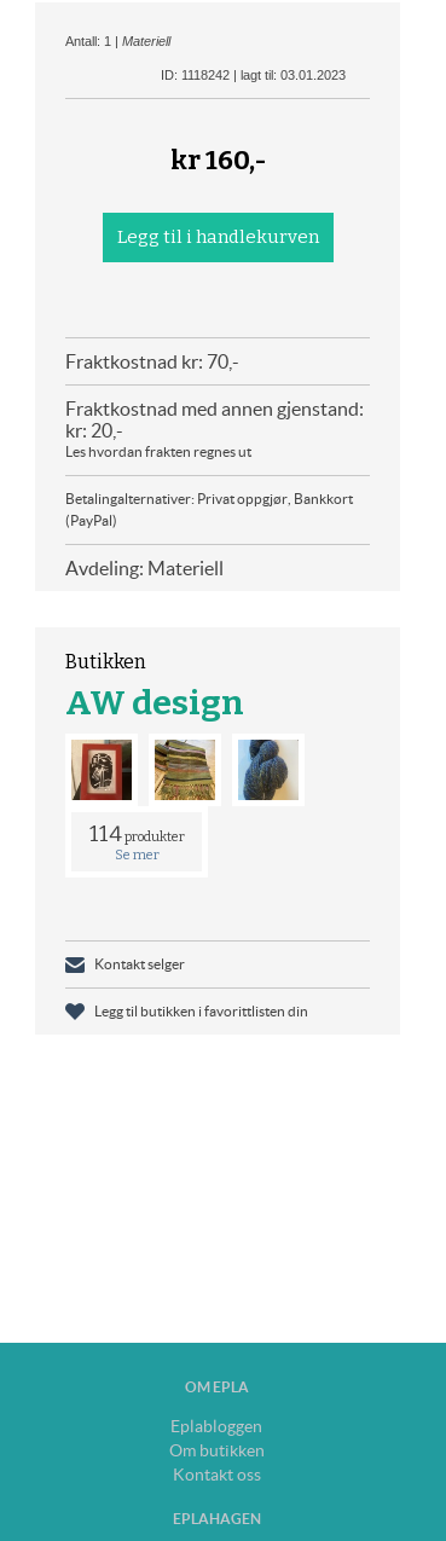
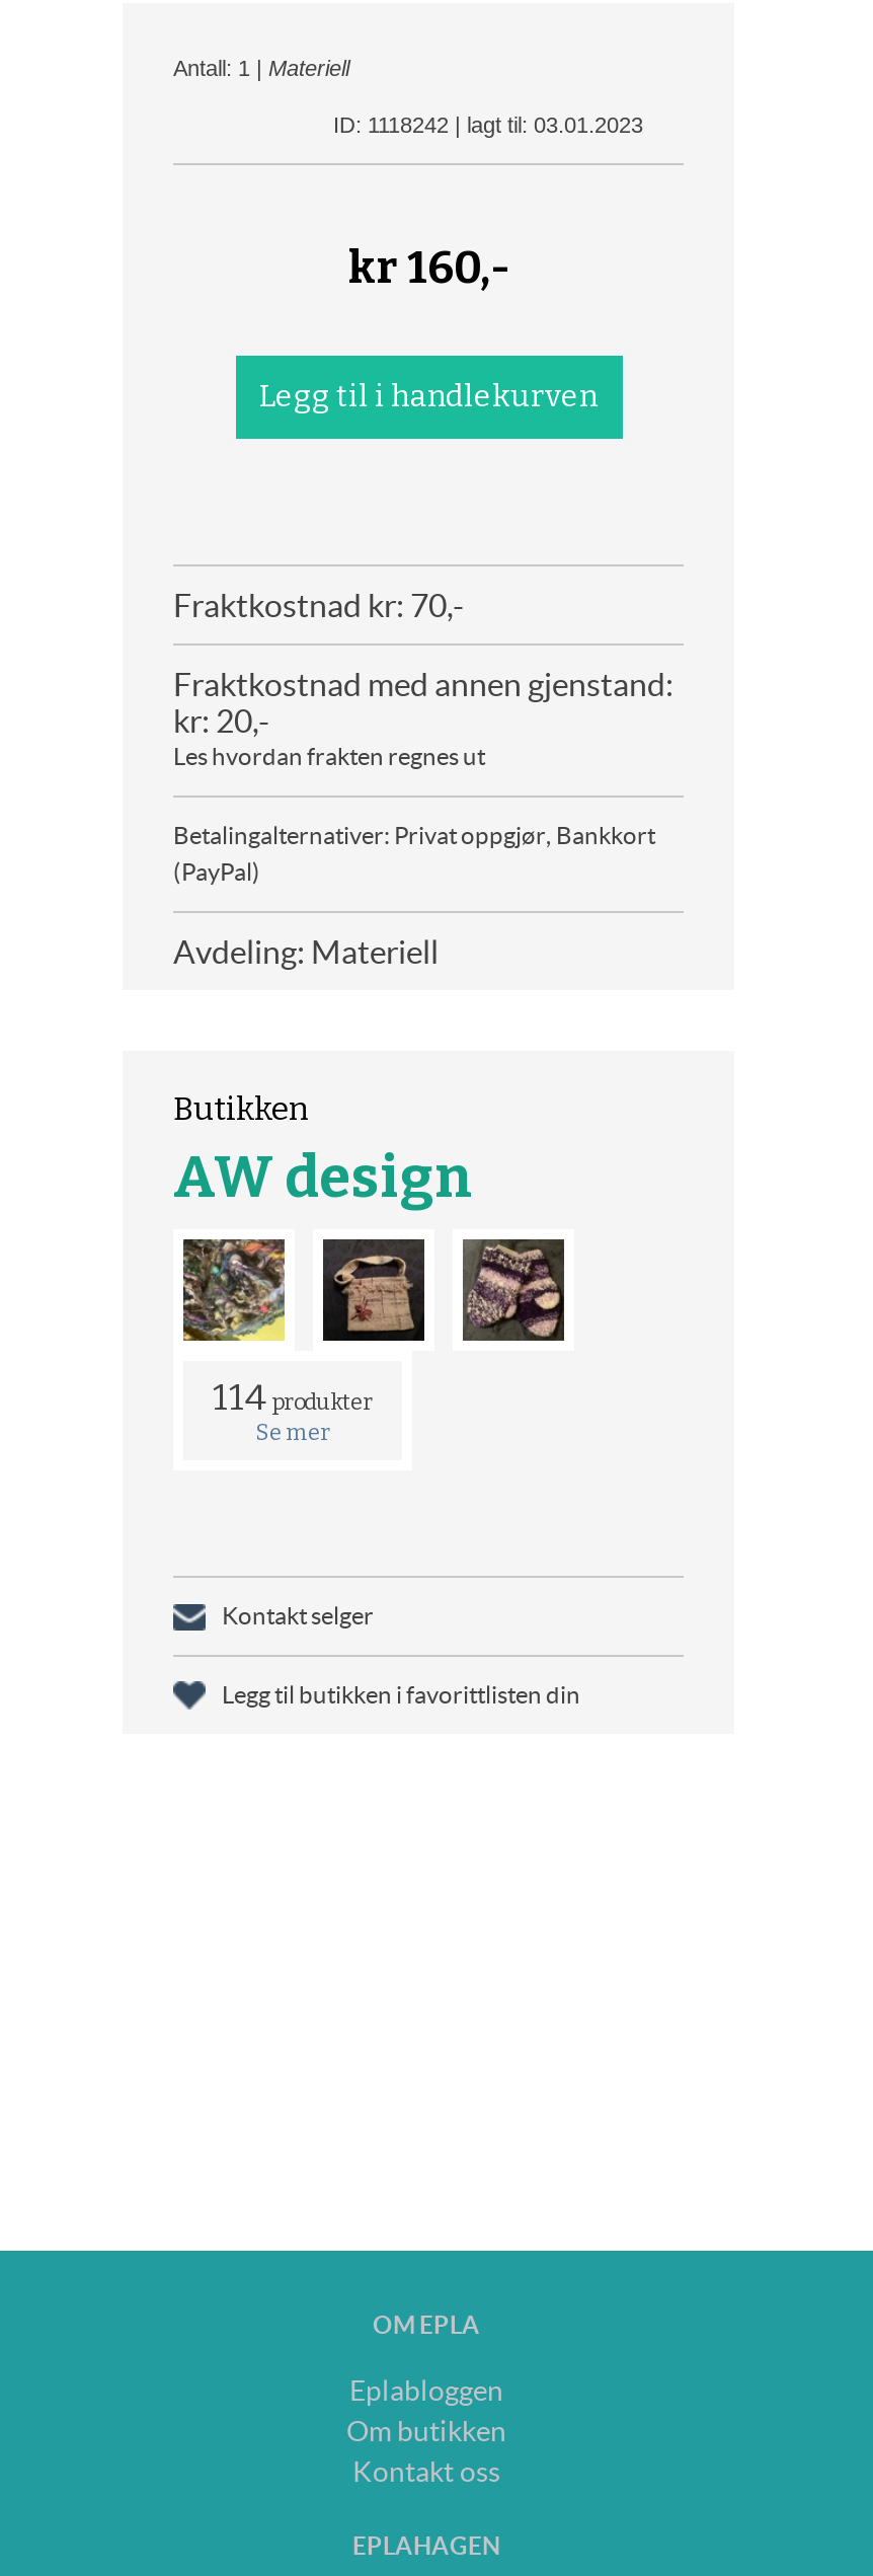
- [image]
+ [image]

- [image]
+ [image]

- [image]
+ [image]
